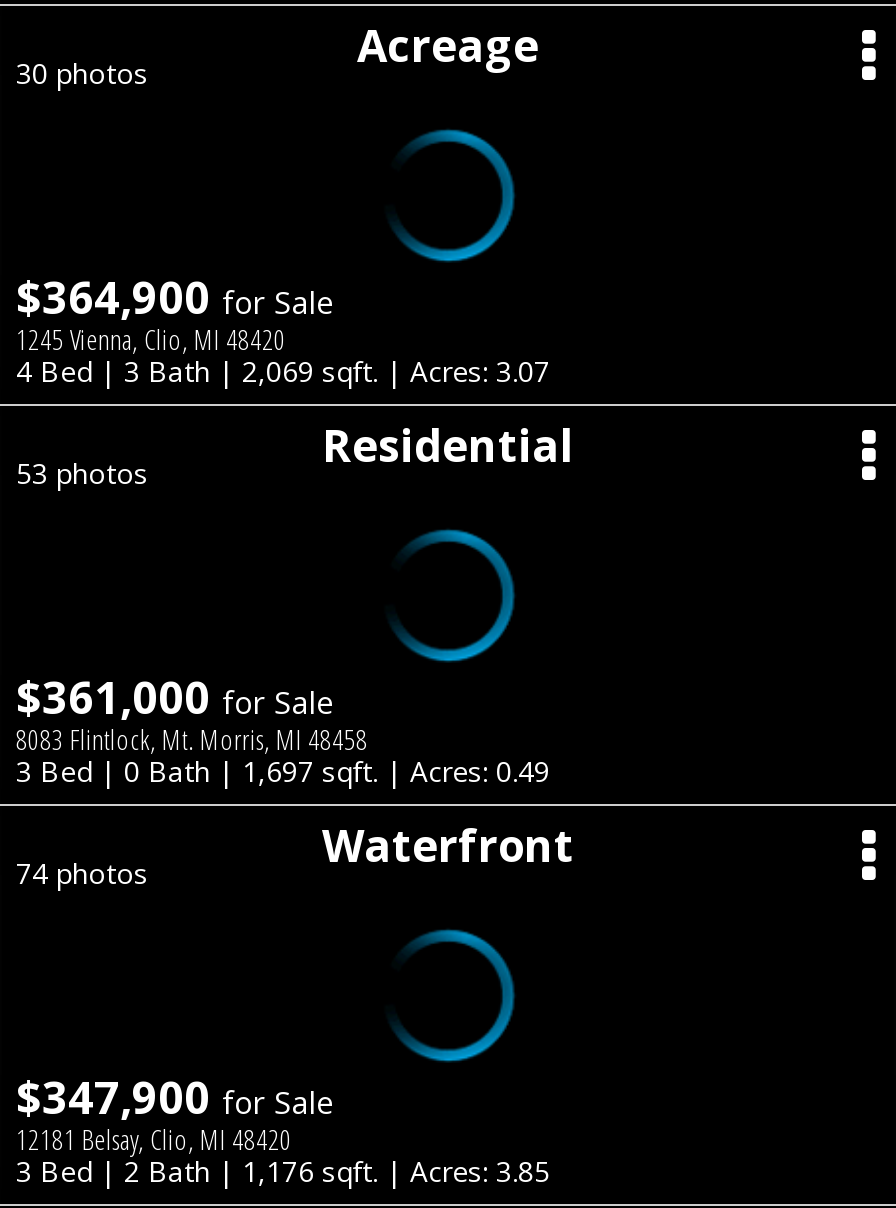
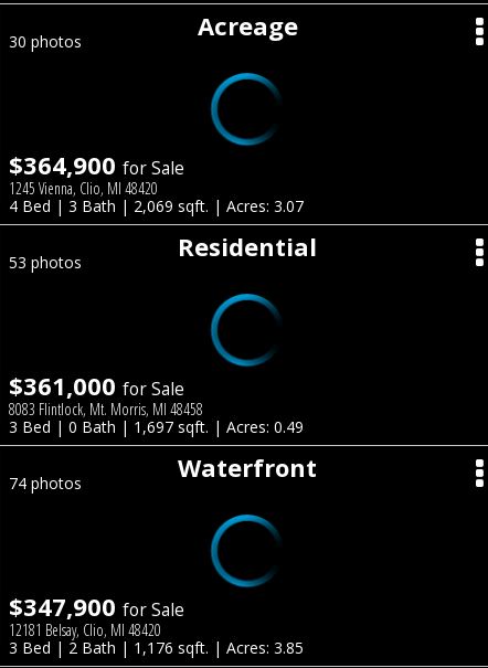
- [image]
+ [image]

- [image]
+ [image]

- [image]
+ [image]
